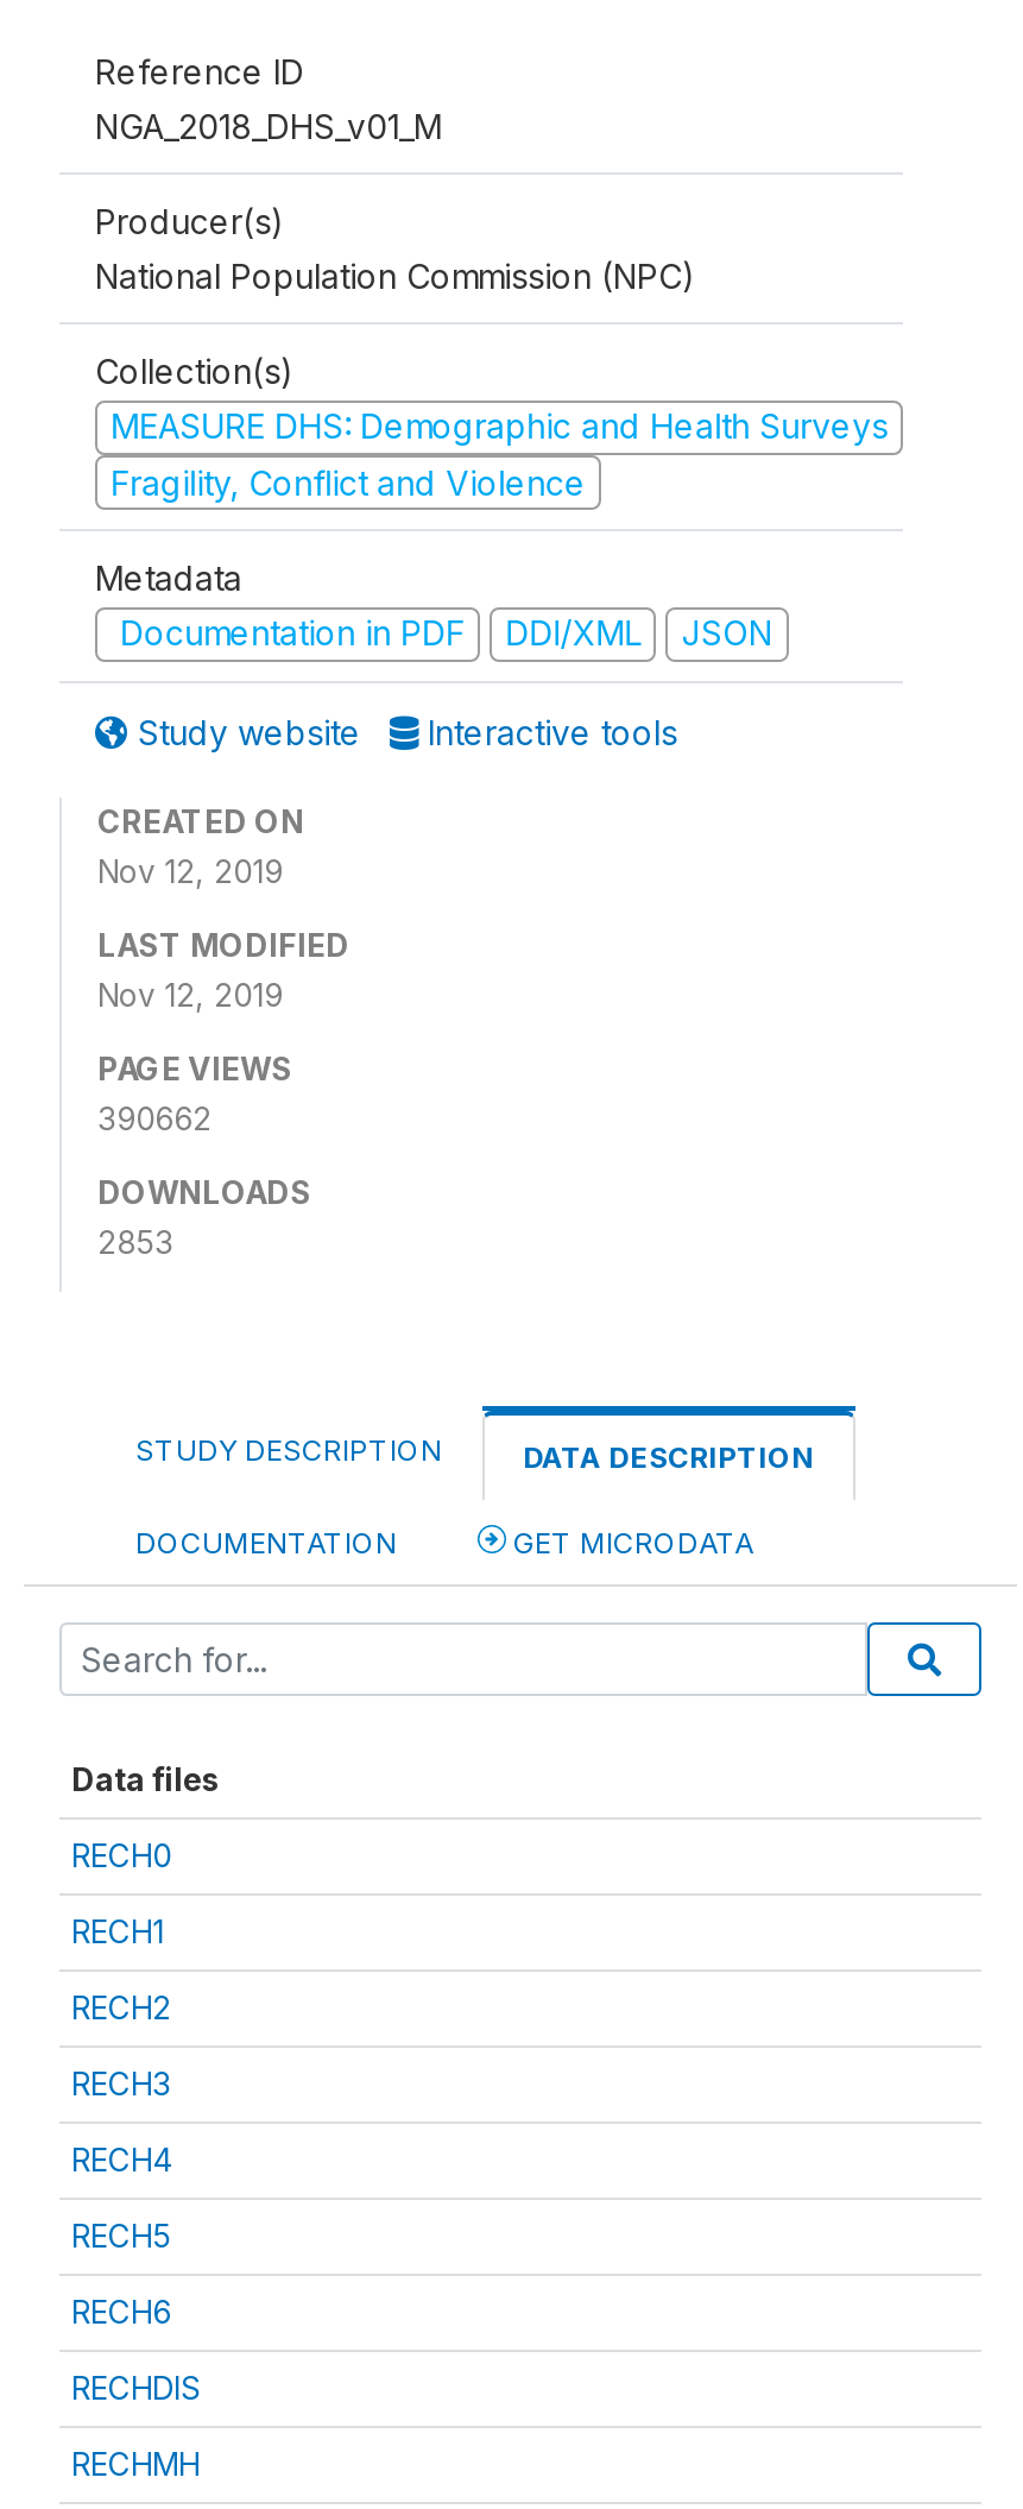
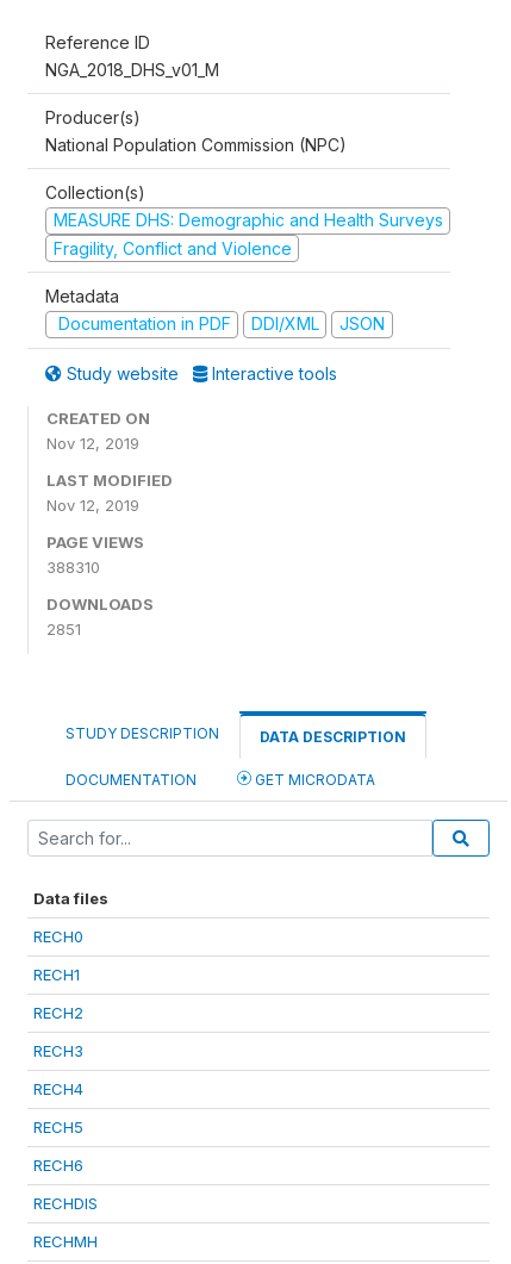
- 390662
+ 388310

- 2853
+ 2851
